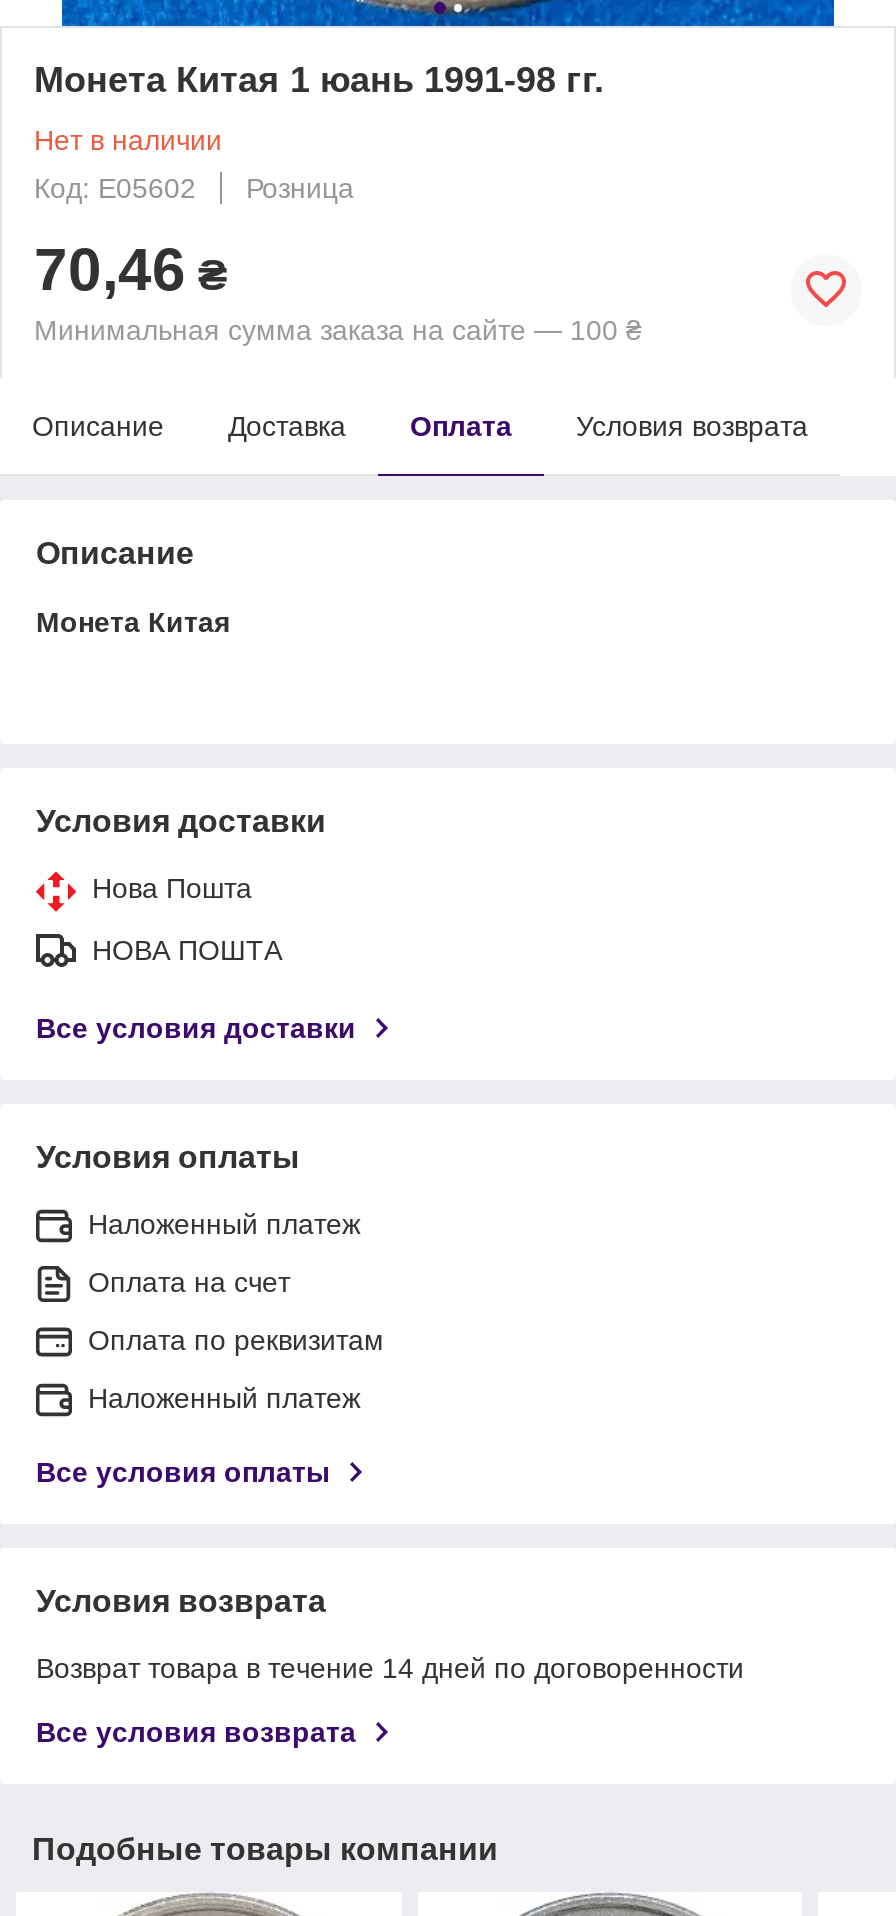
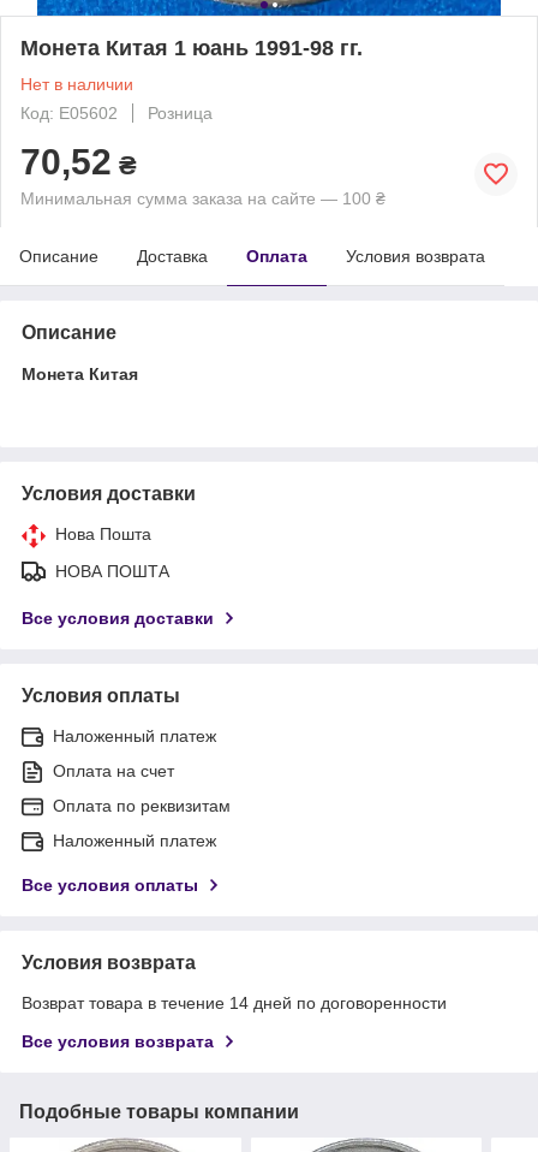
- 70,46 ₴
+ 70,52 ₴
